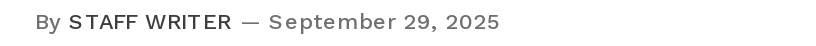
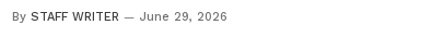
- By STAFF WRITER September 29, 2025
+ By STAFF WRITER June 29, 2026
